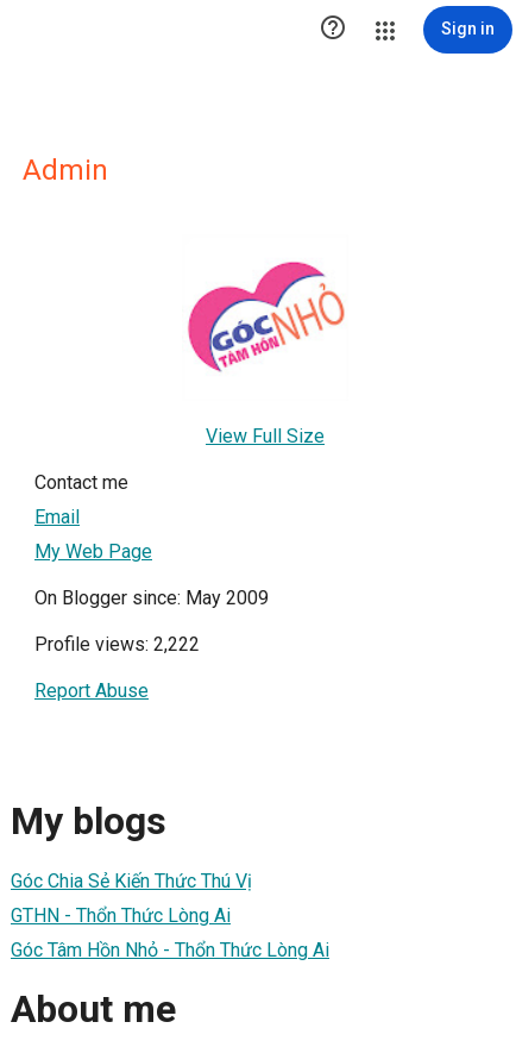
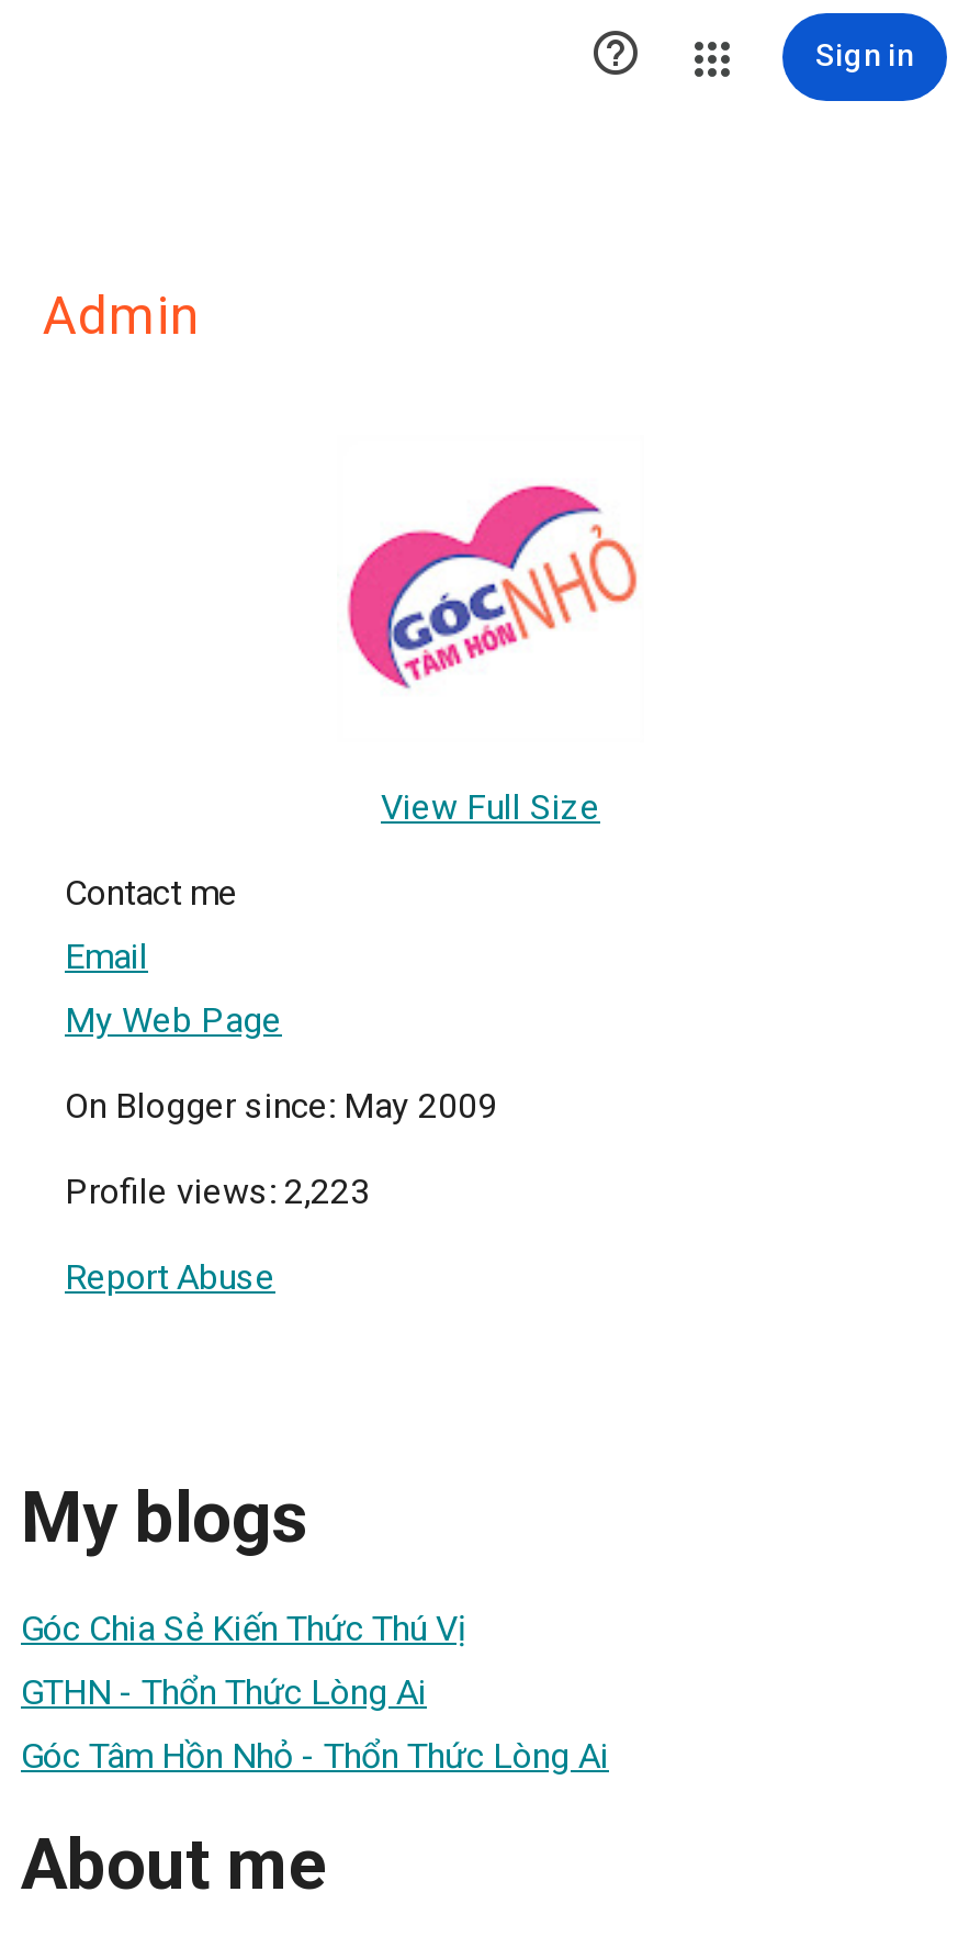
- Profile views: 2,222
+ Profile views: 2,223
